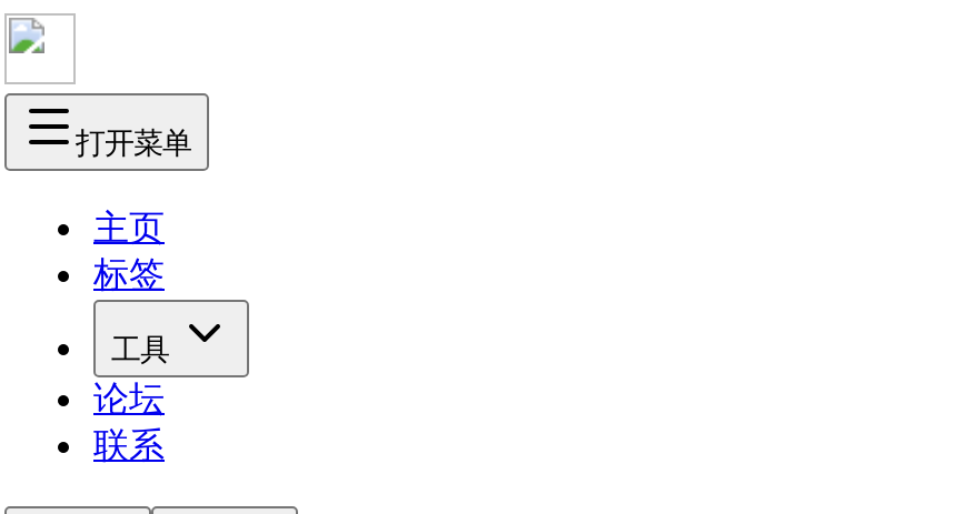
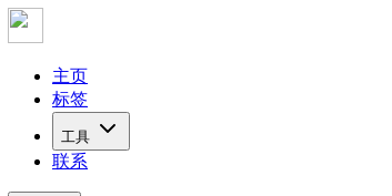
- 打开菜单

- 论坛
